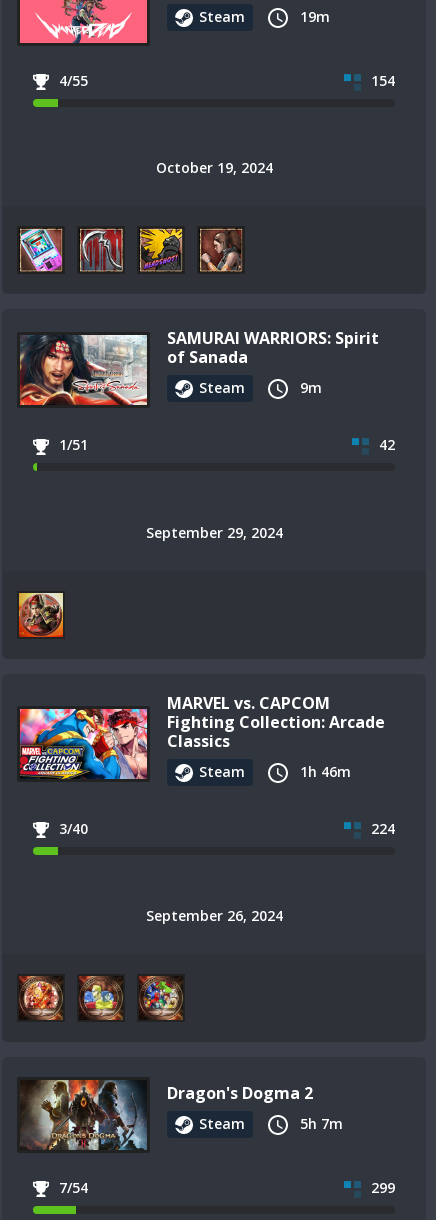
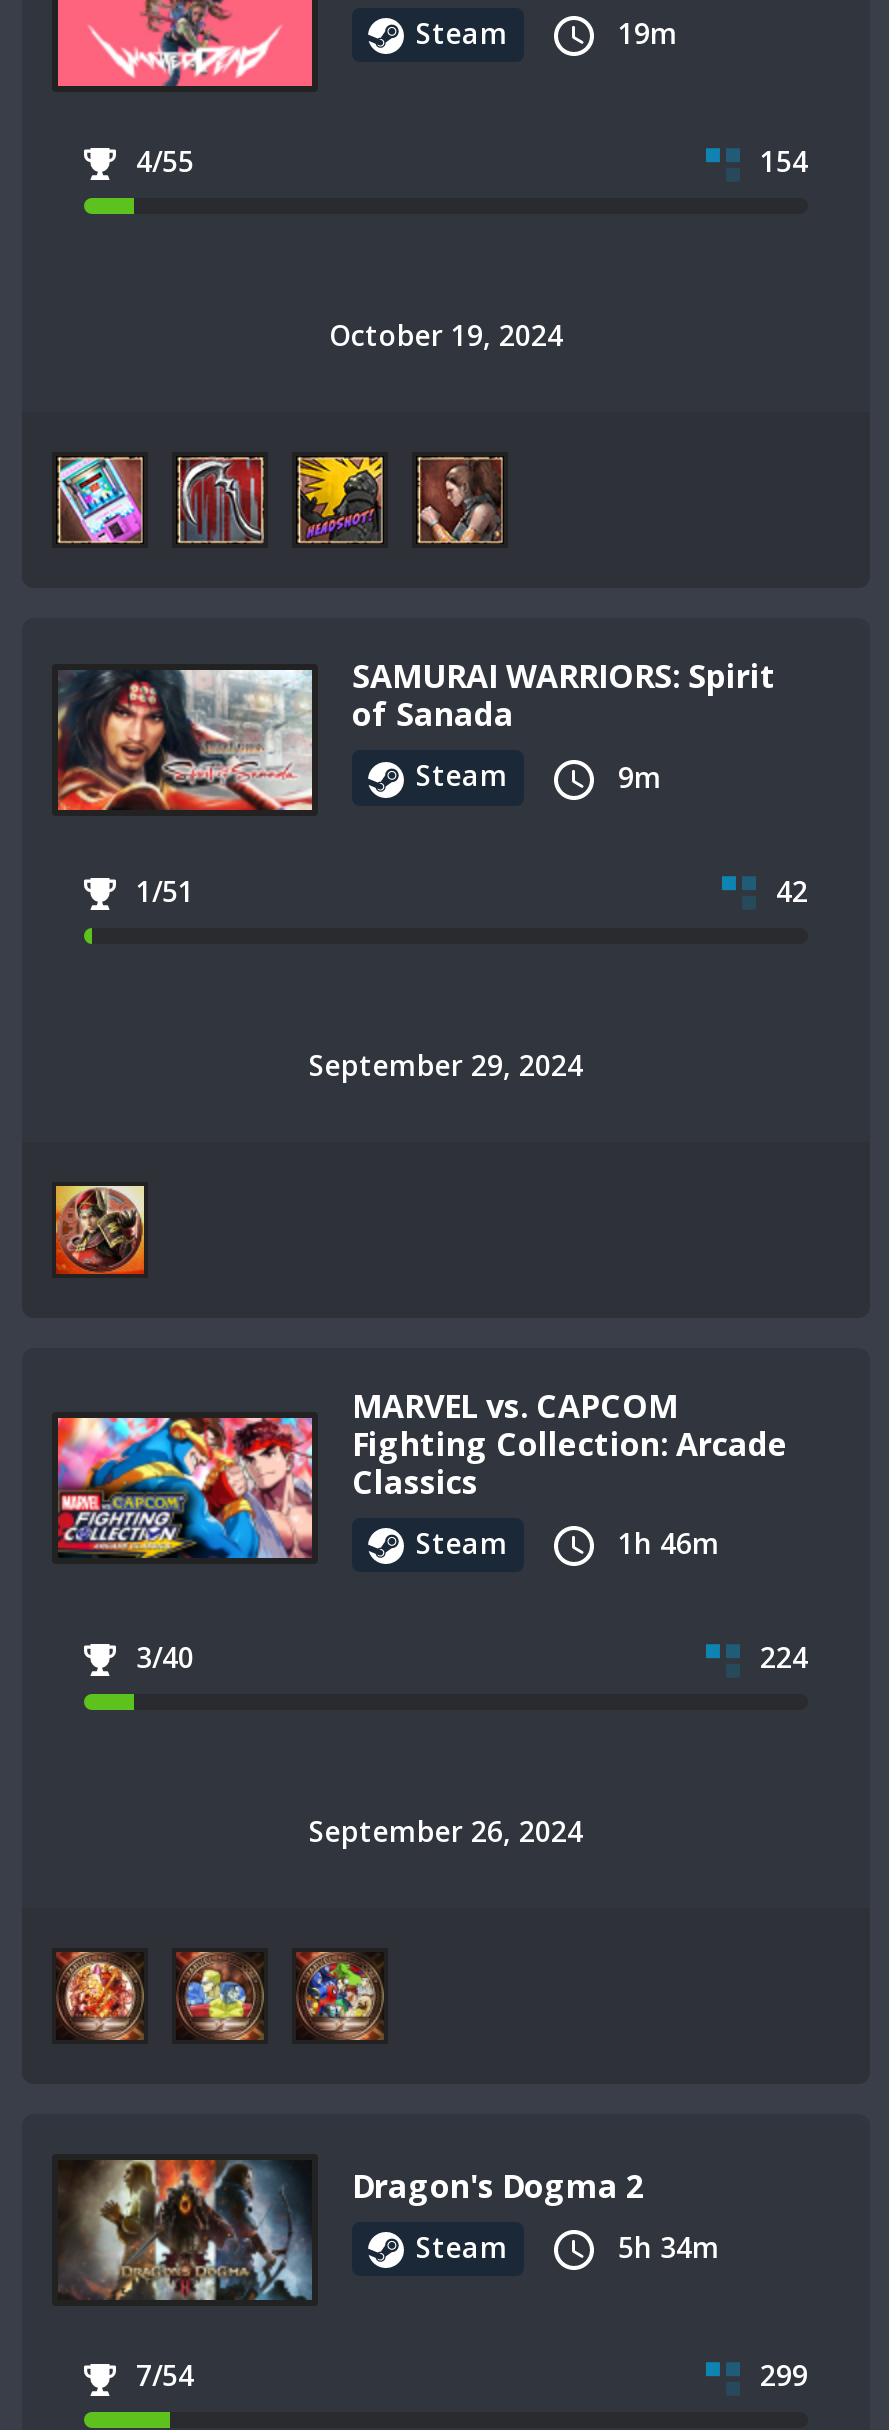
- 5h 7m
+ 5h 34m
